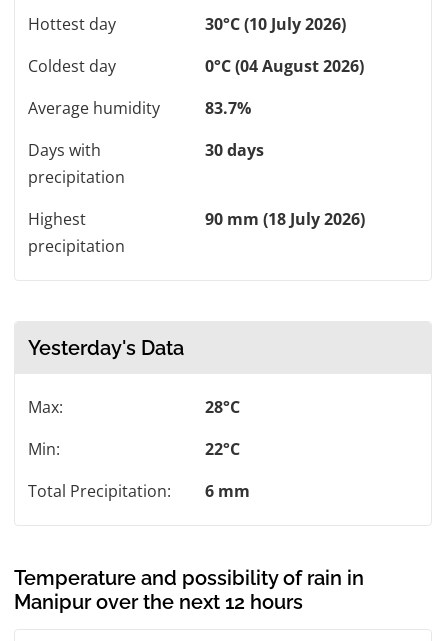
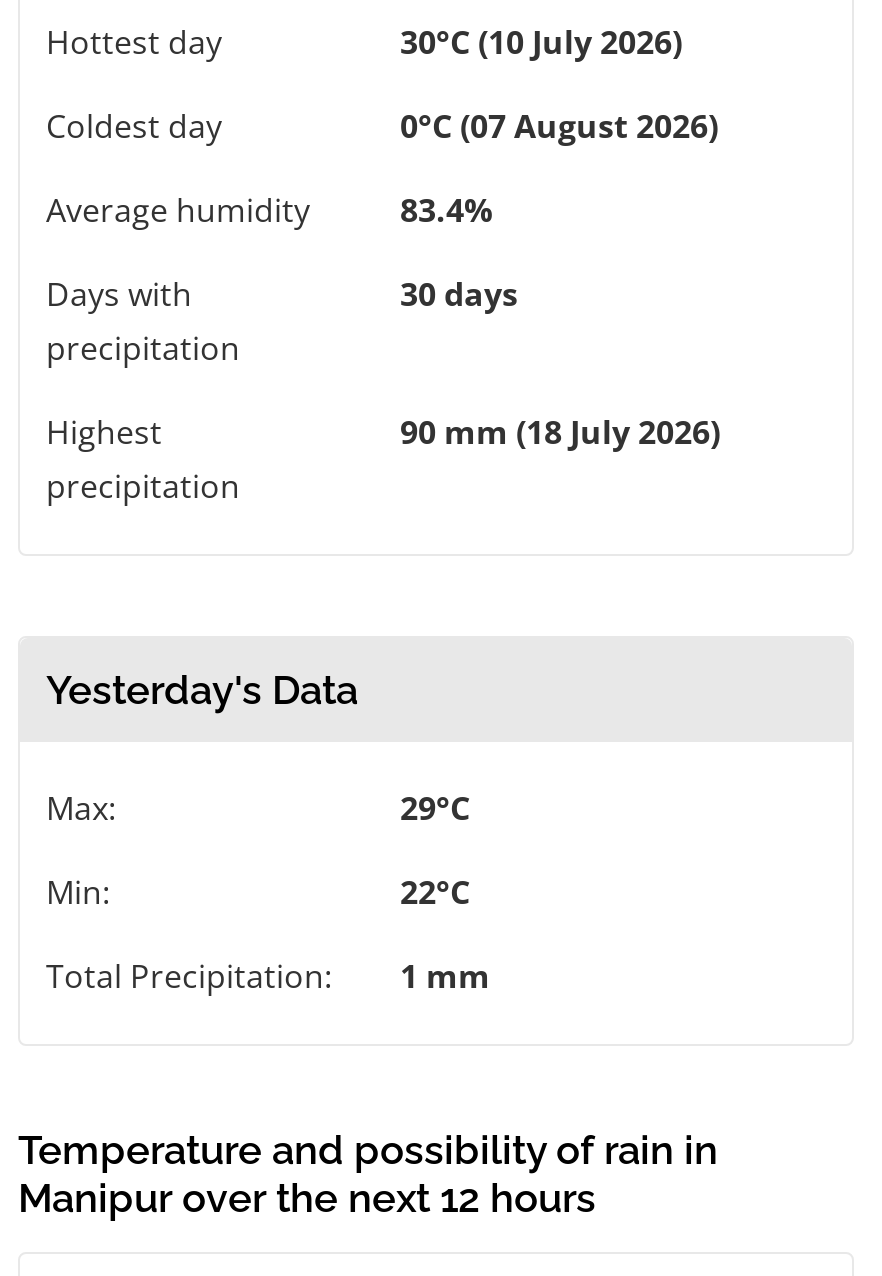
- 0°C (04 August 2026)
+ 0°C (07 August 2026)

- 83.7%
+ 83.4%

- 28°C
+ 29°C

- Total Precipitation: 6 mm
+ Total Precipitation: 1 mm
